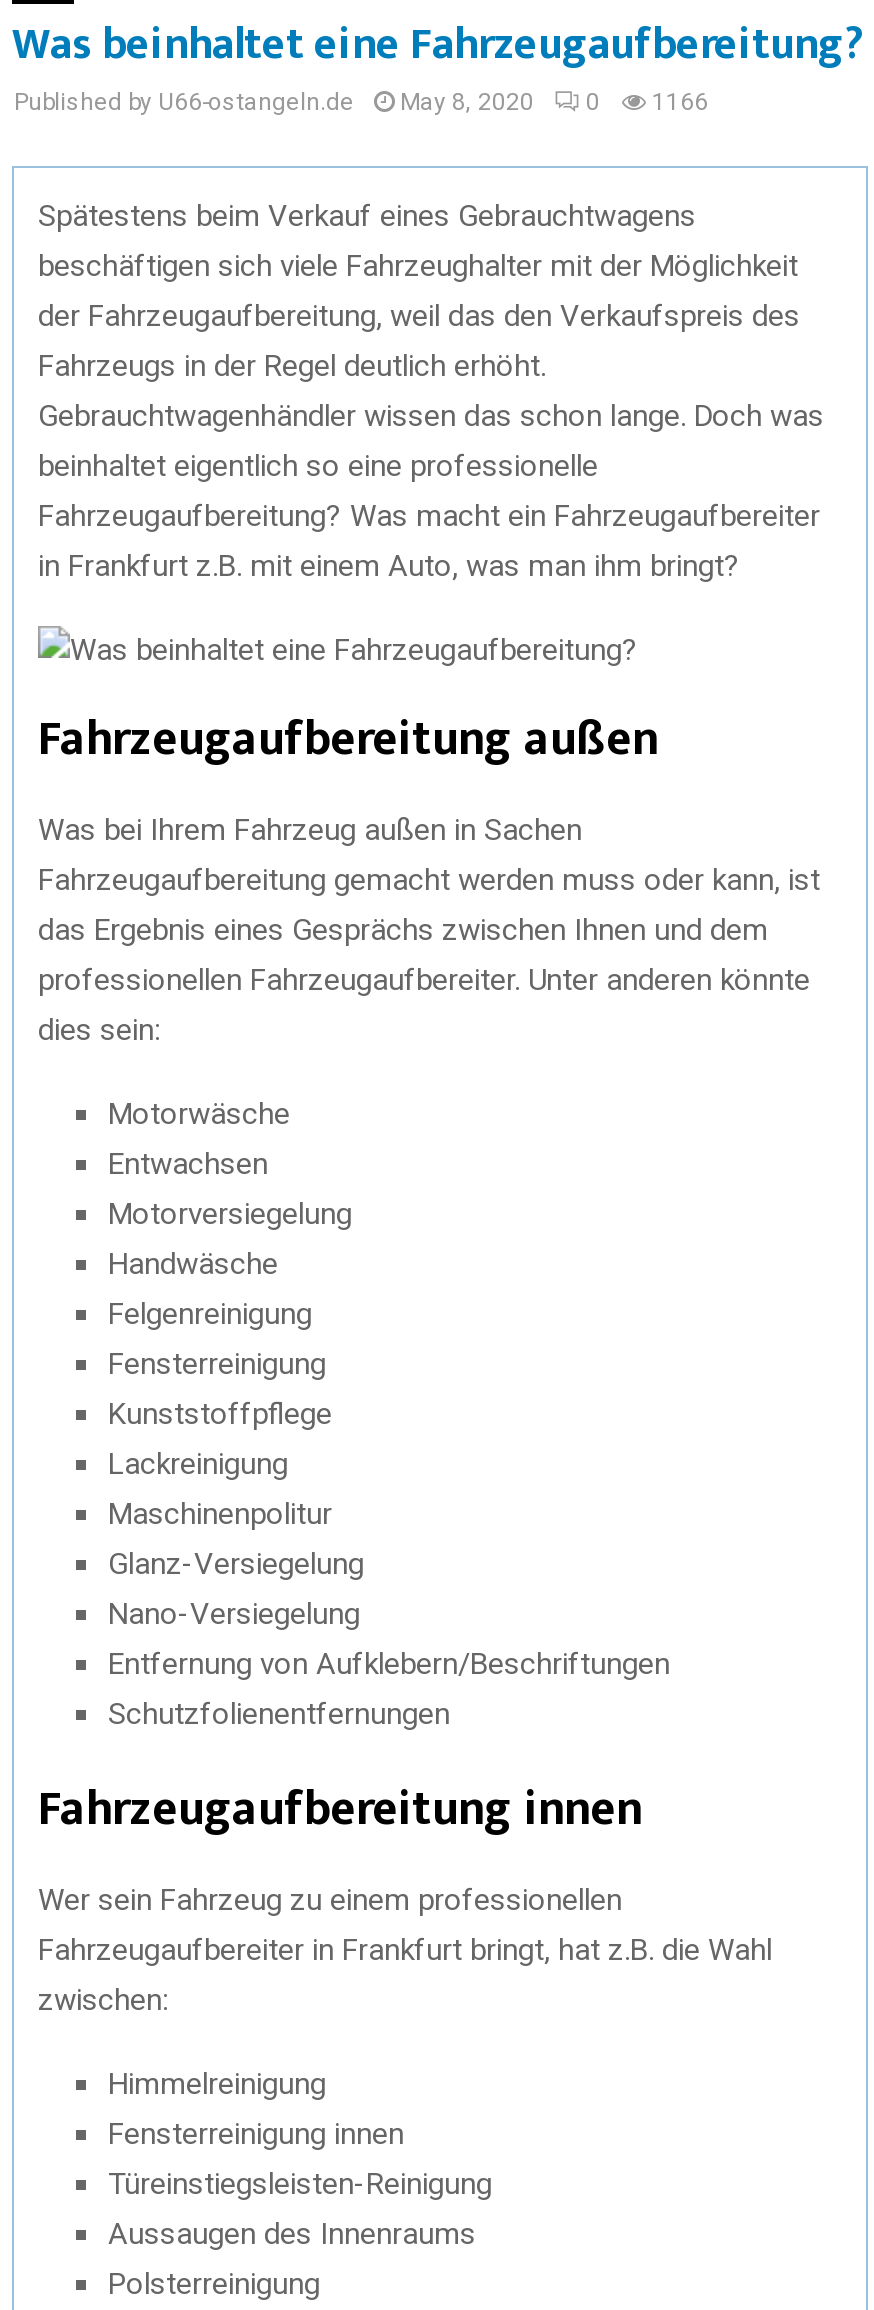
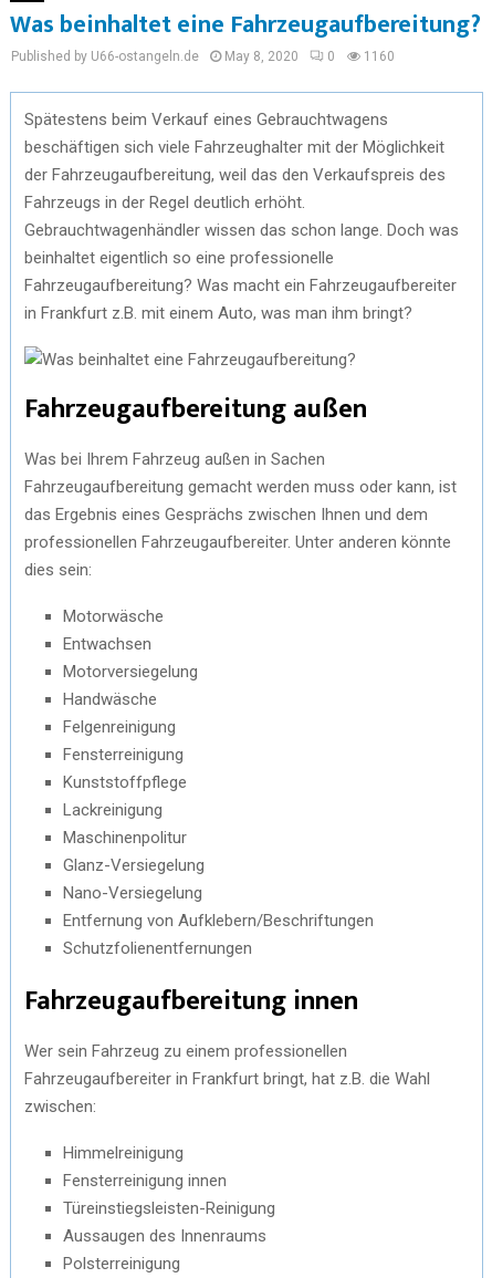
- Published by U66-ostangeln.de May 8, 2020 0 1166
+ Published by U66-ostangeln.de May 8, 2020 0 1160
